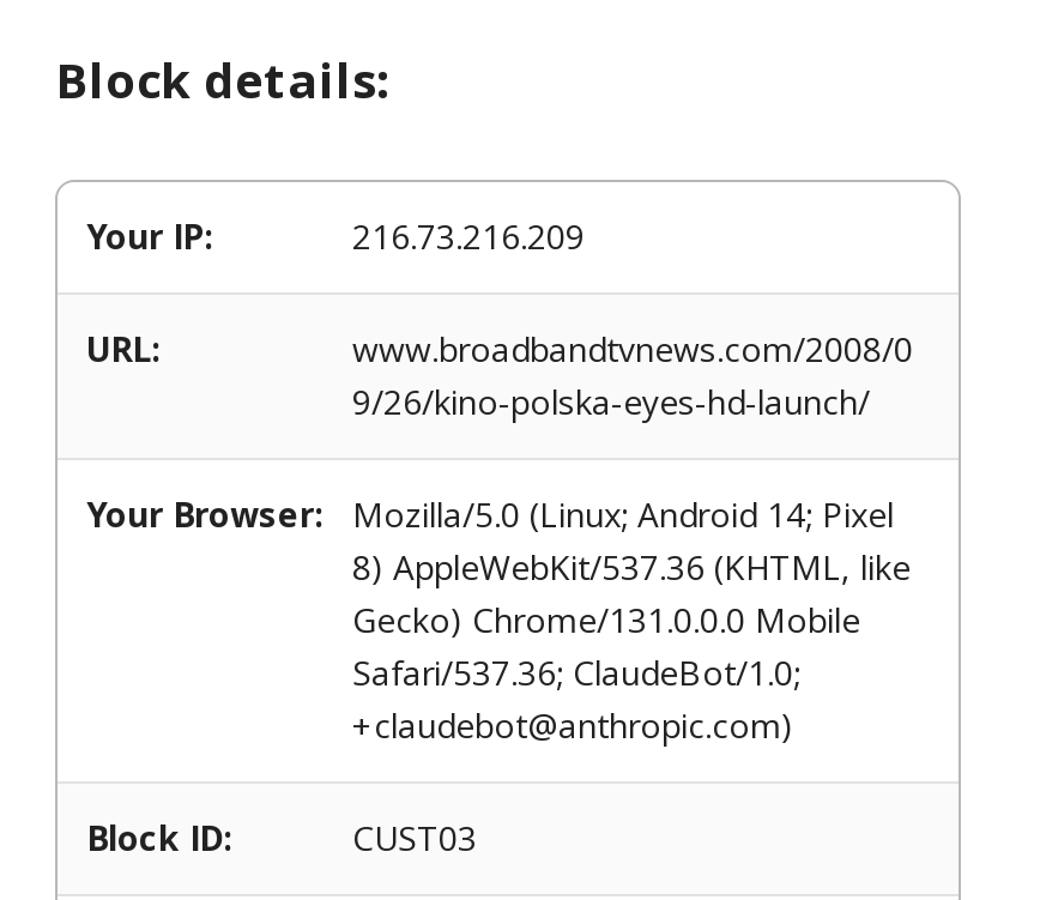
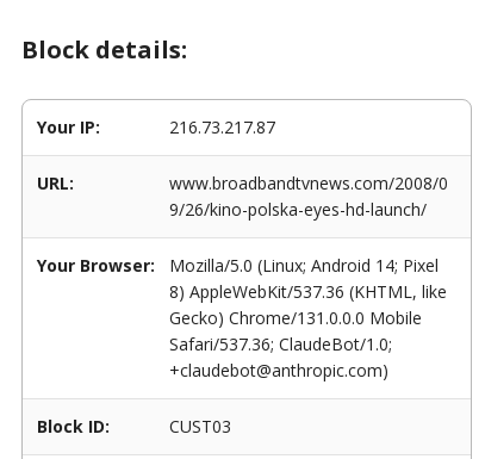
- 216.73.216.209
+ 216.73.217.87
